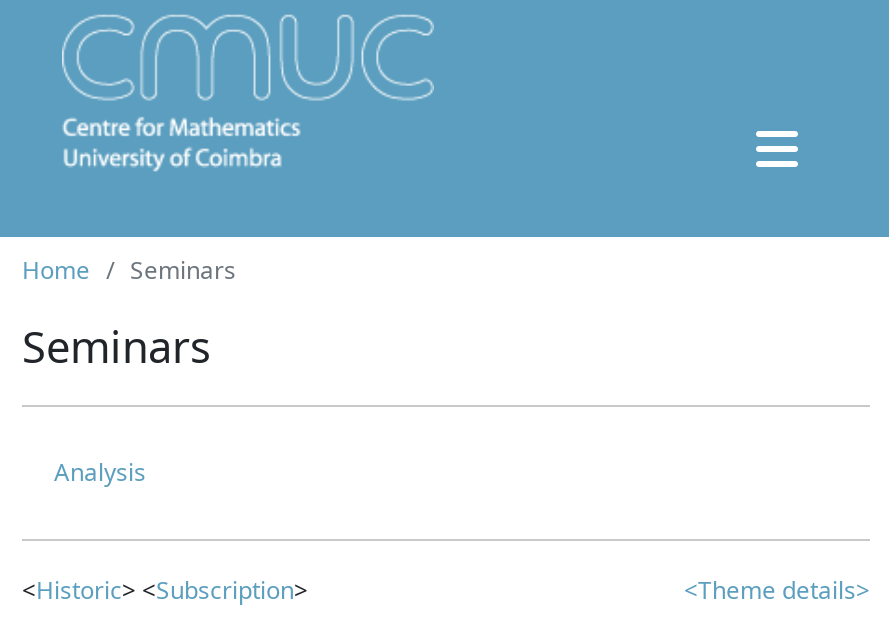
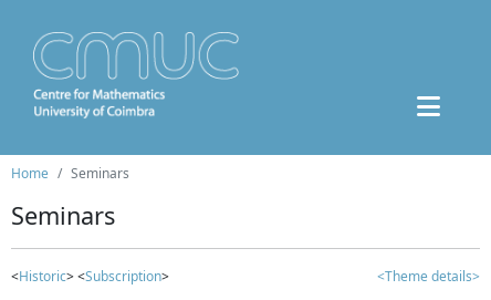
- Analysis
